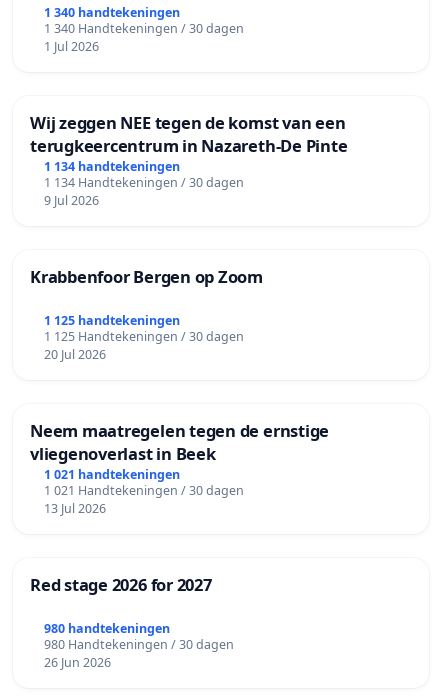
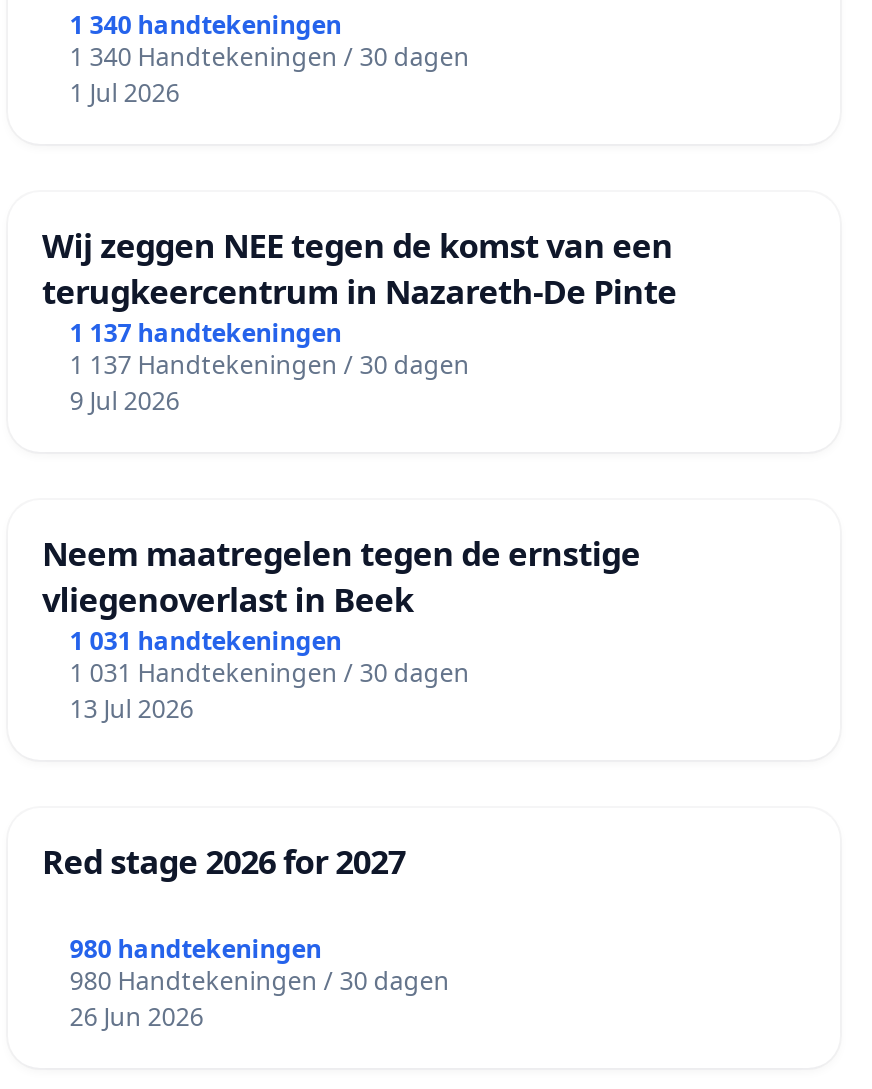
- 1 134 handtekeningen
+ 1 137 handtekeningen

- 1 134 Handtekeningen / 30 dagen
+ 1 137 Handtekeningen / 30 dagen

- Krabbenfoor Bergen op Zoom
- 1 125 handtekeningen
- 1 125 Handtekeningen / 30 dagen
- 20 Jul 2026

- 1 021 handtekeningen
+ 1 031 handtekeningen

- 1 021 Handtekeningen / 30 dagen
+ 1 031 Handtekeningen / 30 dagen
